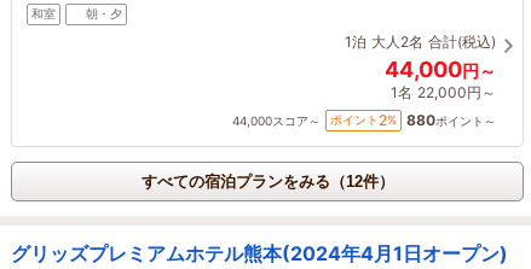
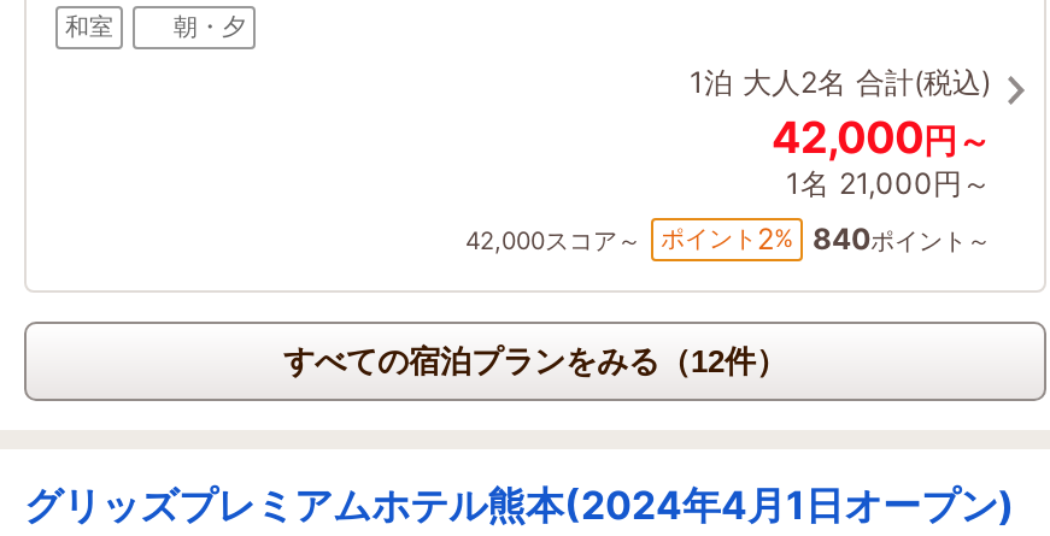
- 44,000円～
+ 42,000円～

- 1名 22,000円～
+ 1名 21,000円～

- 44,000スコア～
+ 42,000スコア～

- ポイント2% 880ポイント～
+ ポイント2% 840ポイント～
